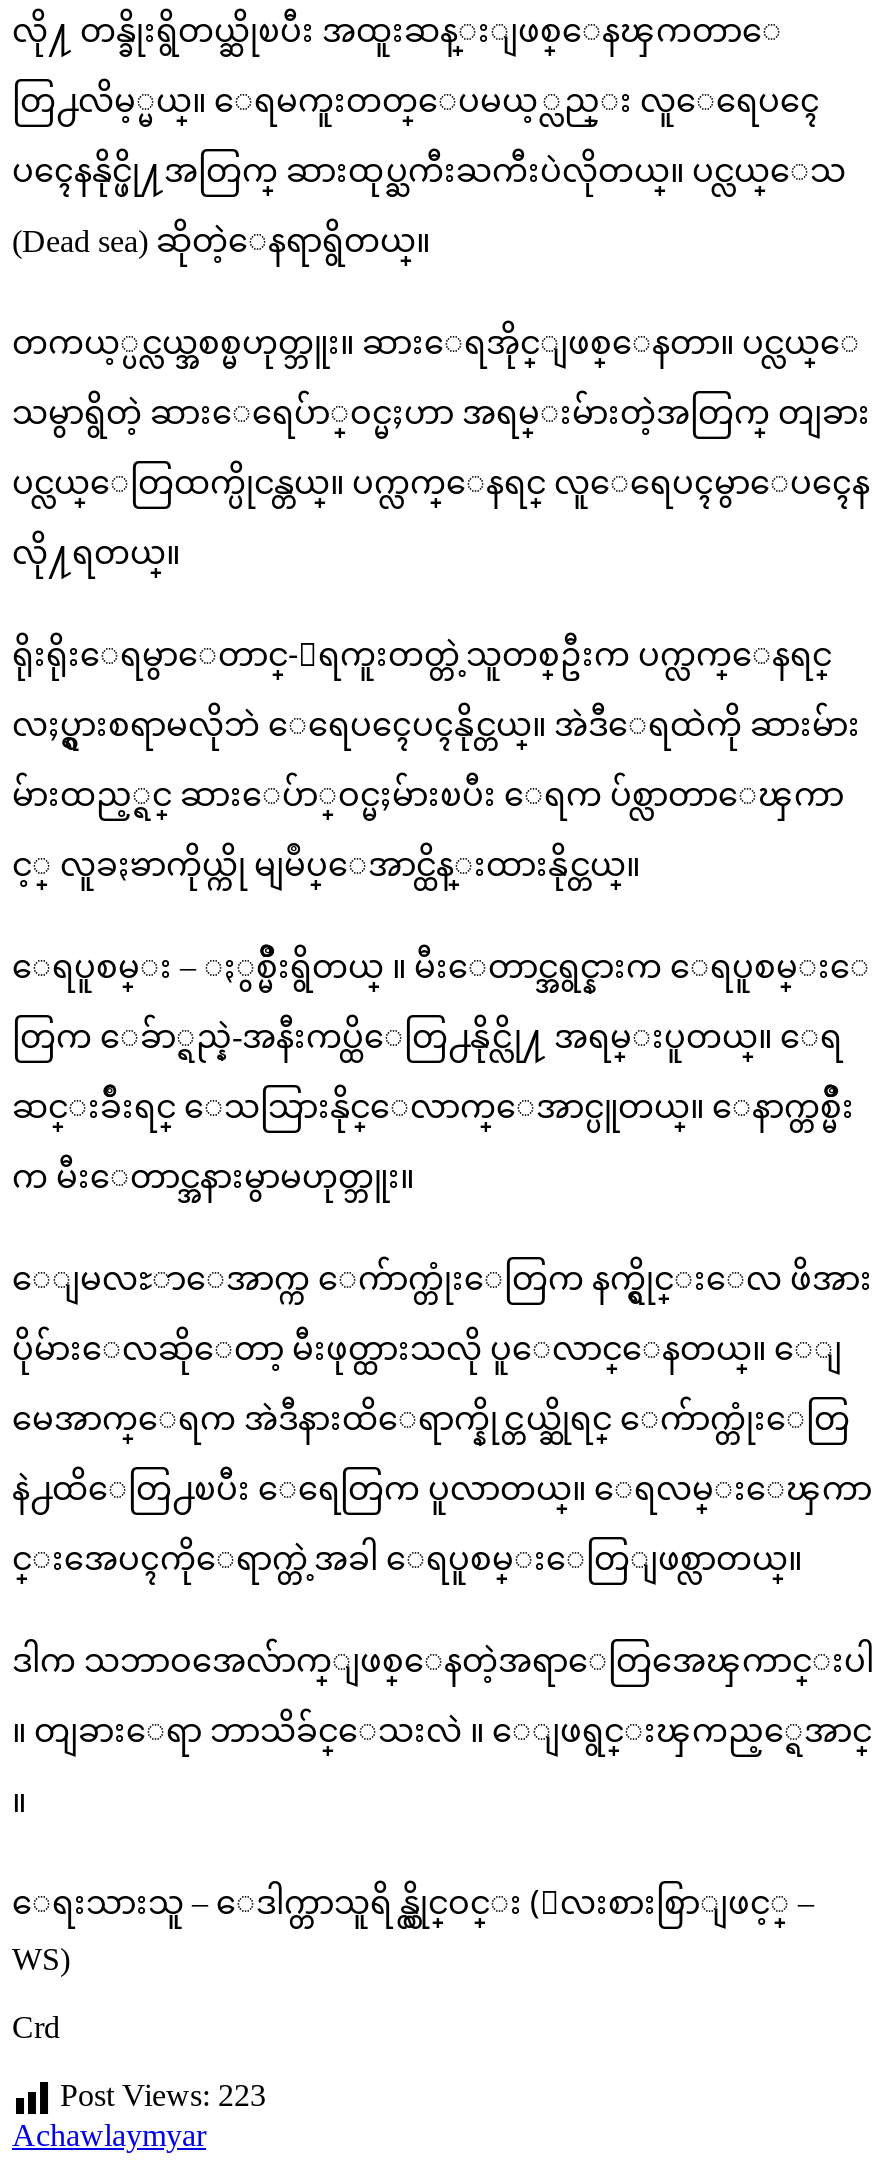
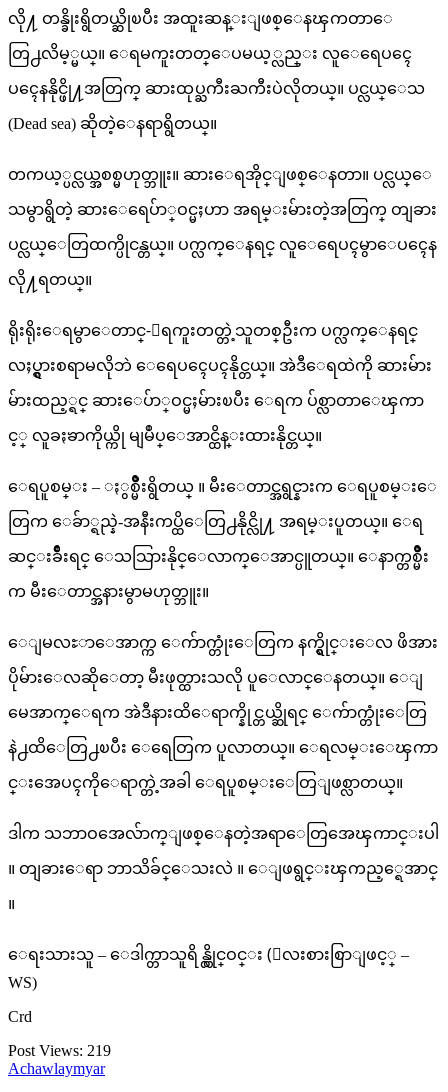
- Post Views: 223
+ Post Views: 219
